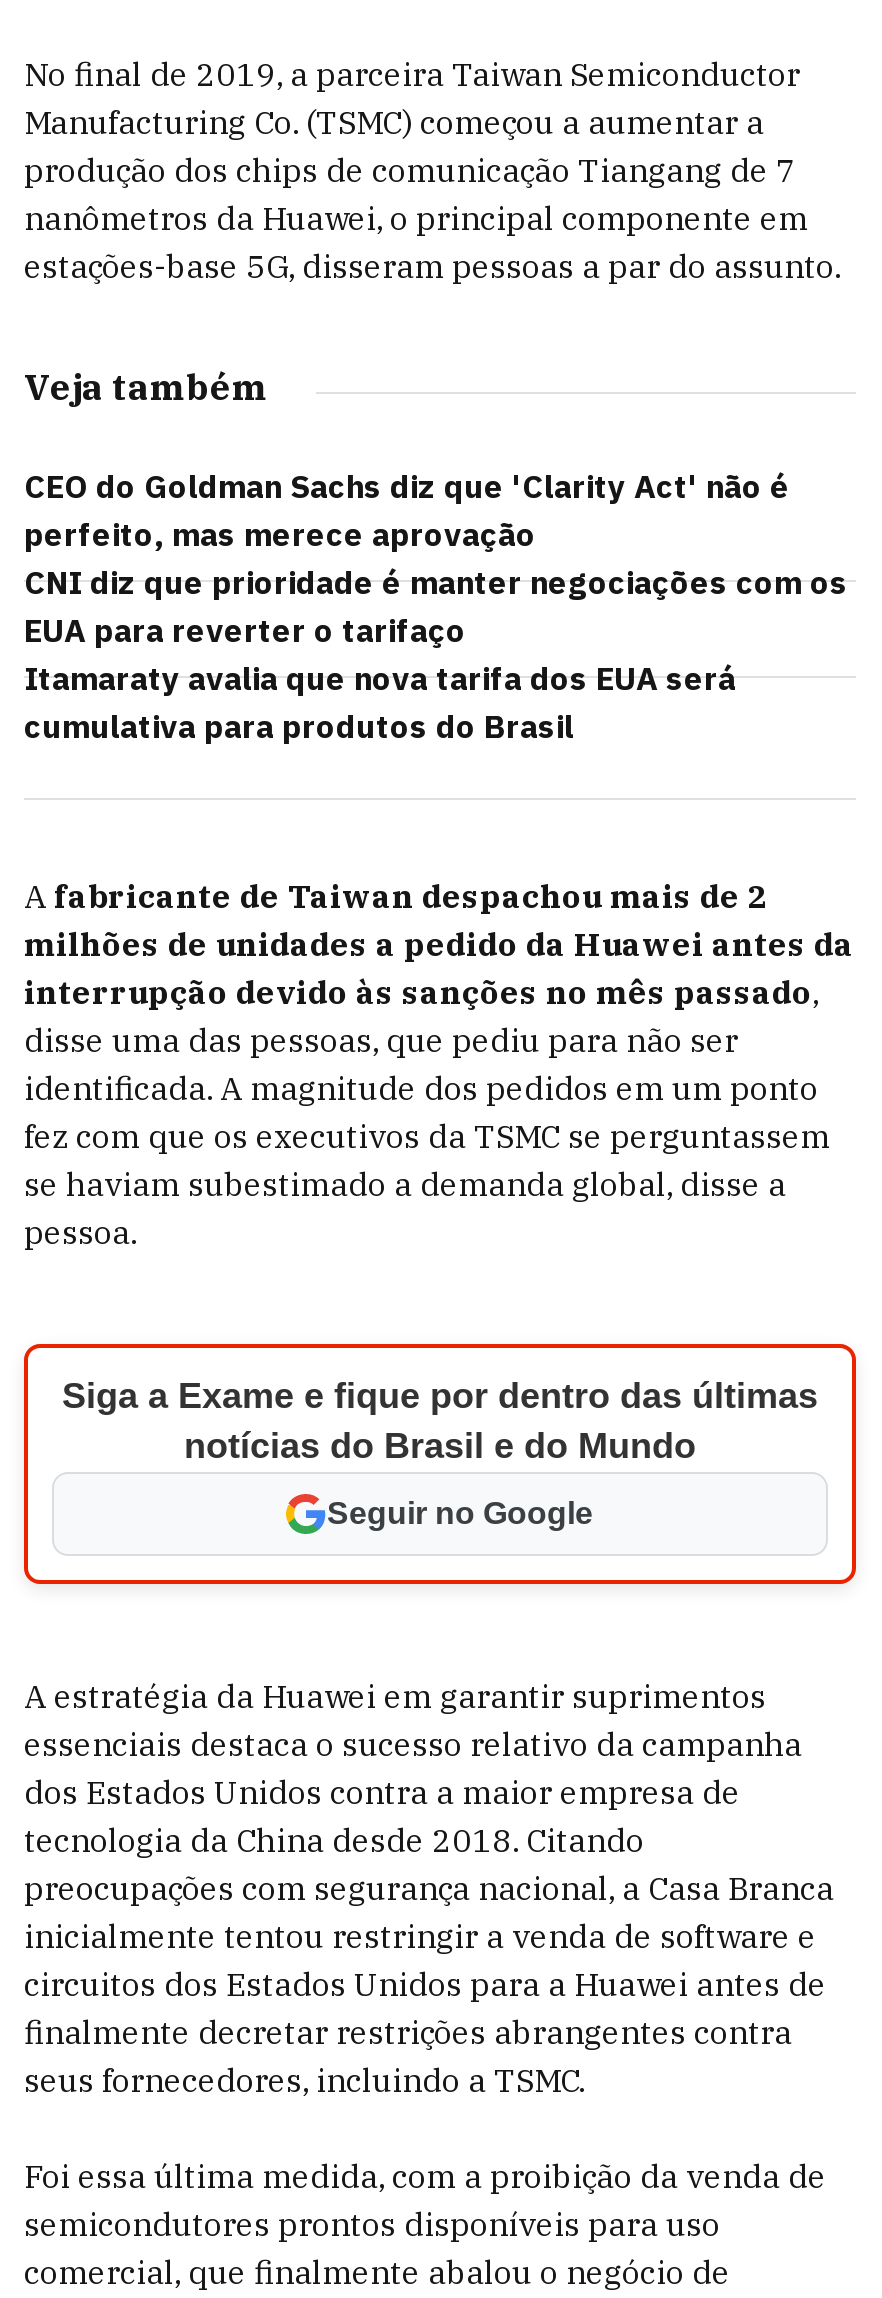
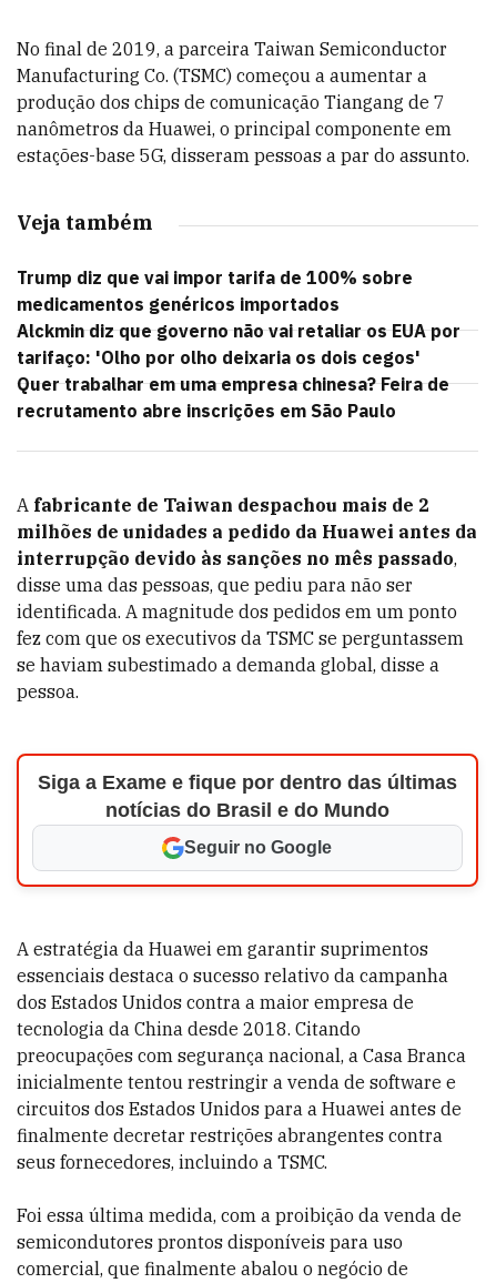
- CEO do Goldman Sachs diz que 'Clarity Act' não é
- perfeito, mas merece aprovação
- CNI diz que prioridade é manter negociações com os
- EUA para reverter o tarifaço
- Itamaraty avalia que nova tarifa dos EUA será
- cumulativa para produtos do Brasil
+ Trump diz que vai impor tarifa de 100% sobre
+ medicamentos genéricos importados
+ Alckmin diz que governo não vai retaliar os EUA por
+ tarifaço: 'Olho por olho deixaria os dois cegos'
+ Quer trabalhar em uma empresa chinesa? Feira de
+ recrutamento abre inscrições em São Paulo
